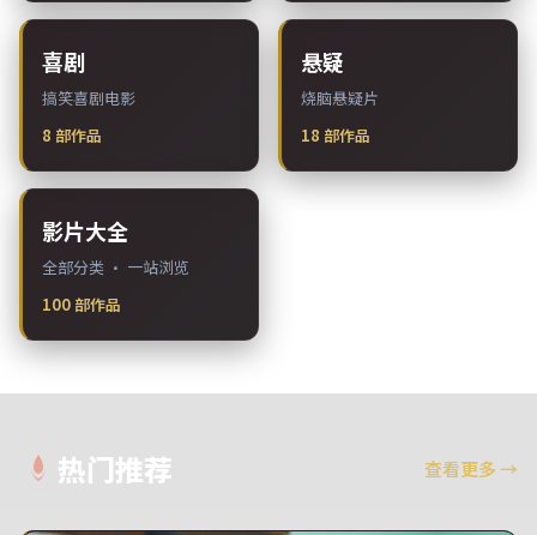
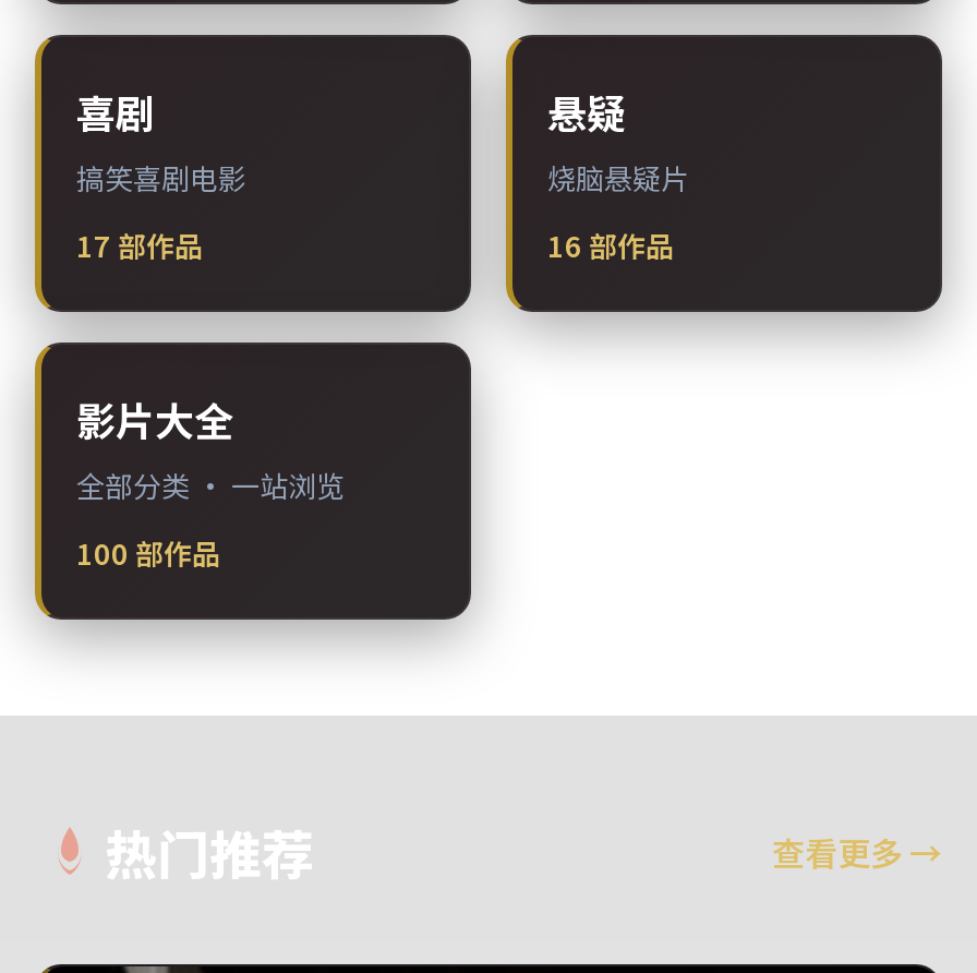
- 8部作品
+ 17部作品

- 18部作品
+ 16部作品
